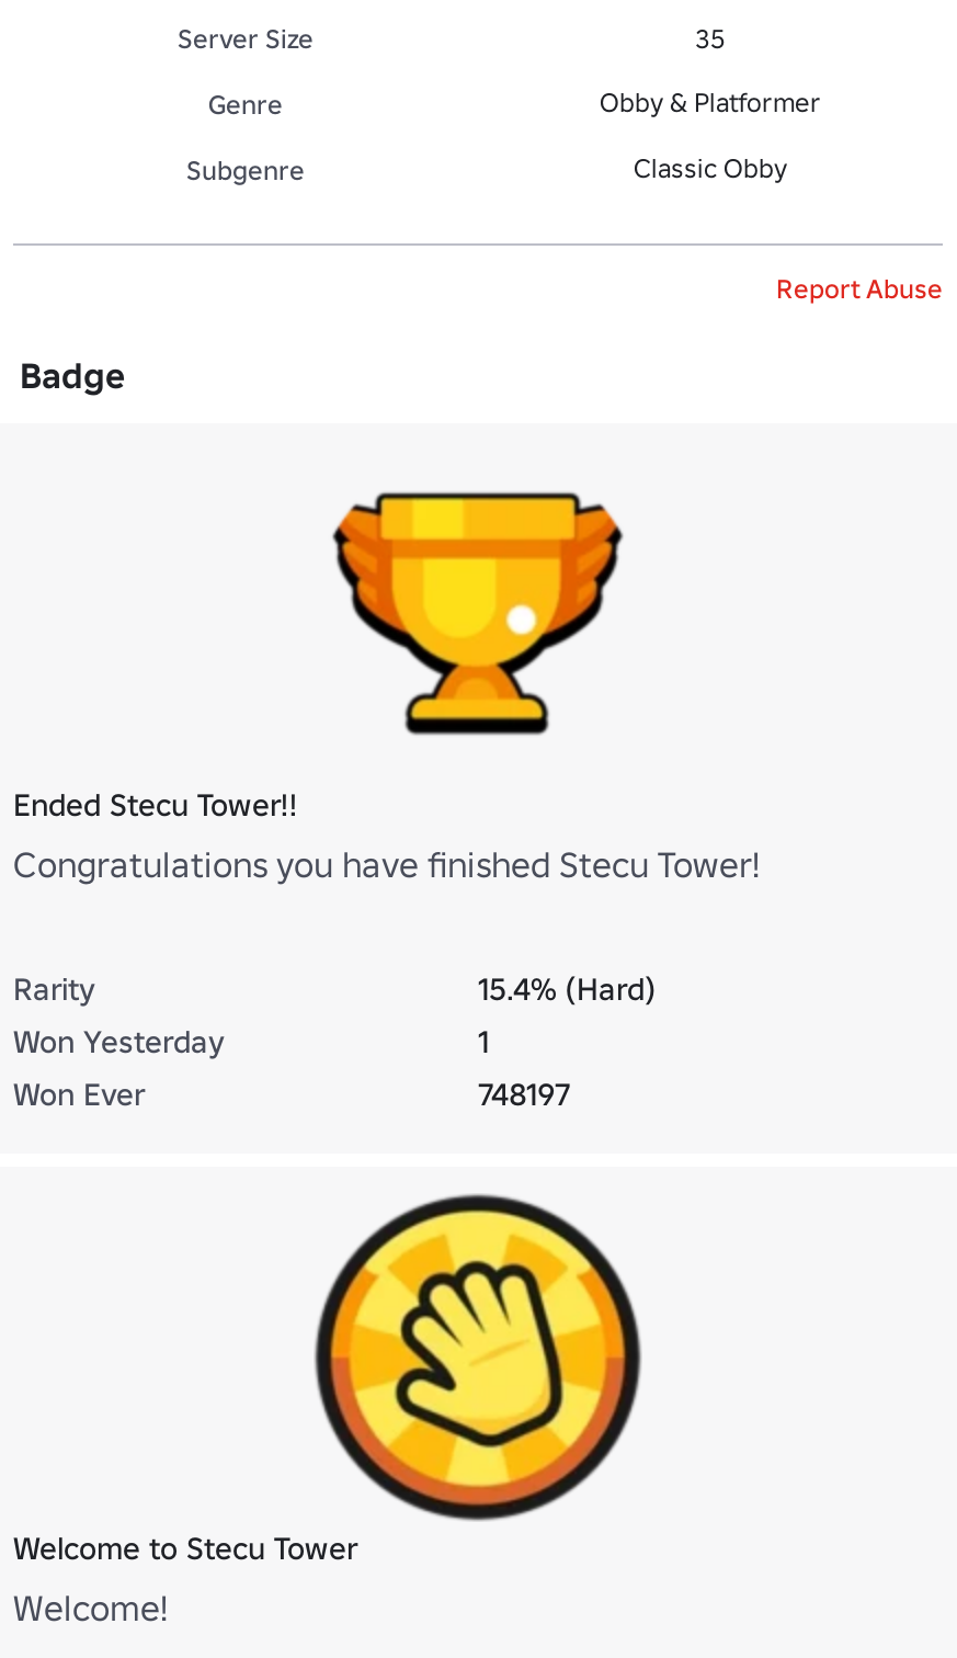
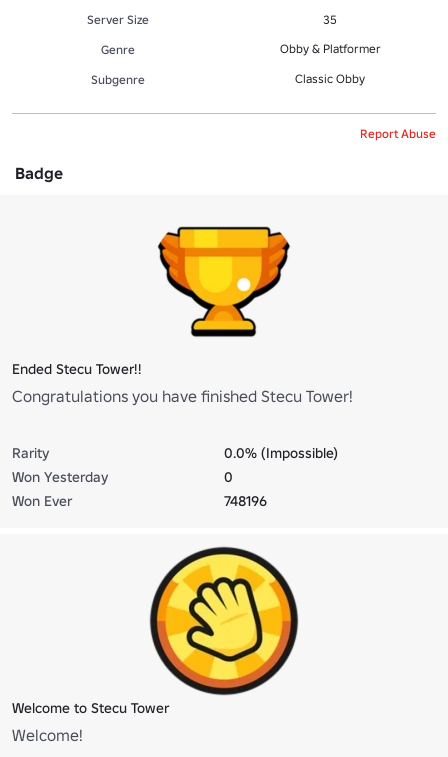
- 15.4% (Hard)
+ 0.0% (Impossible)

- 1
+ 0

- 748197
+ 748196
